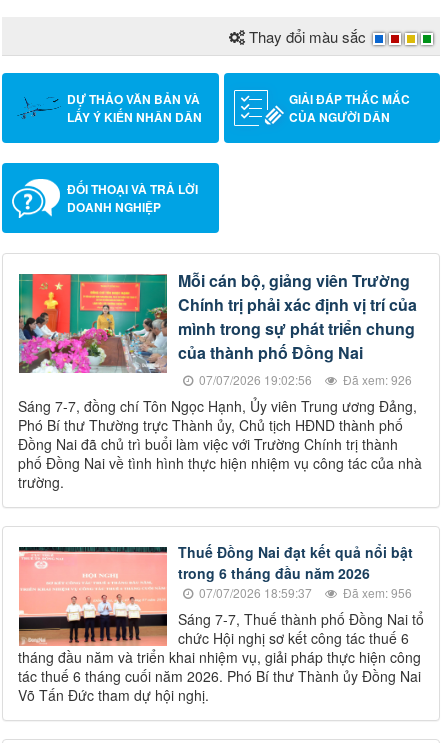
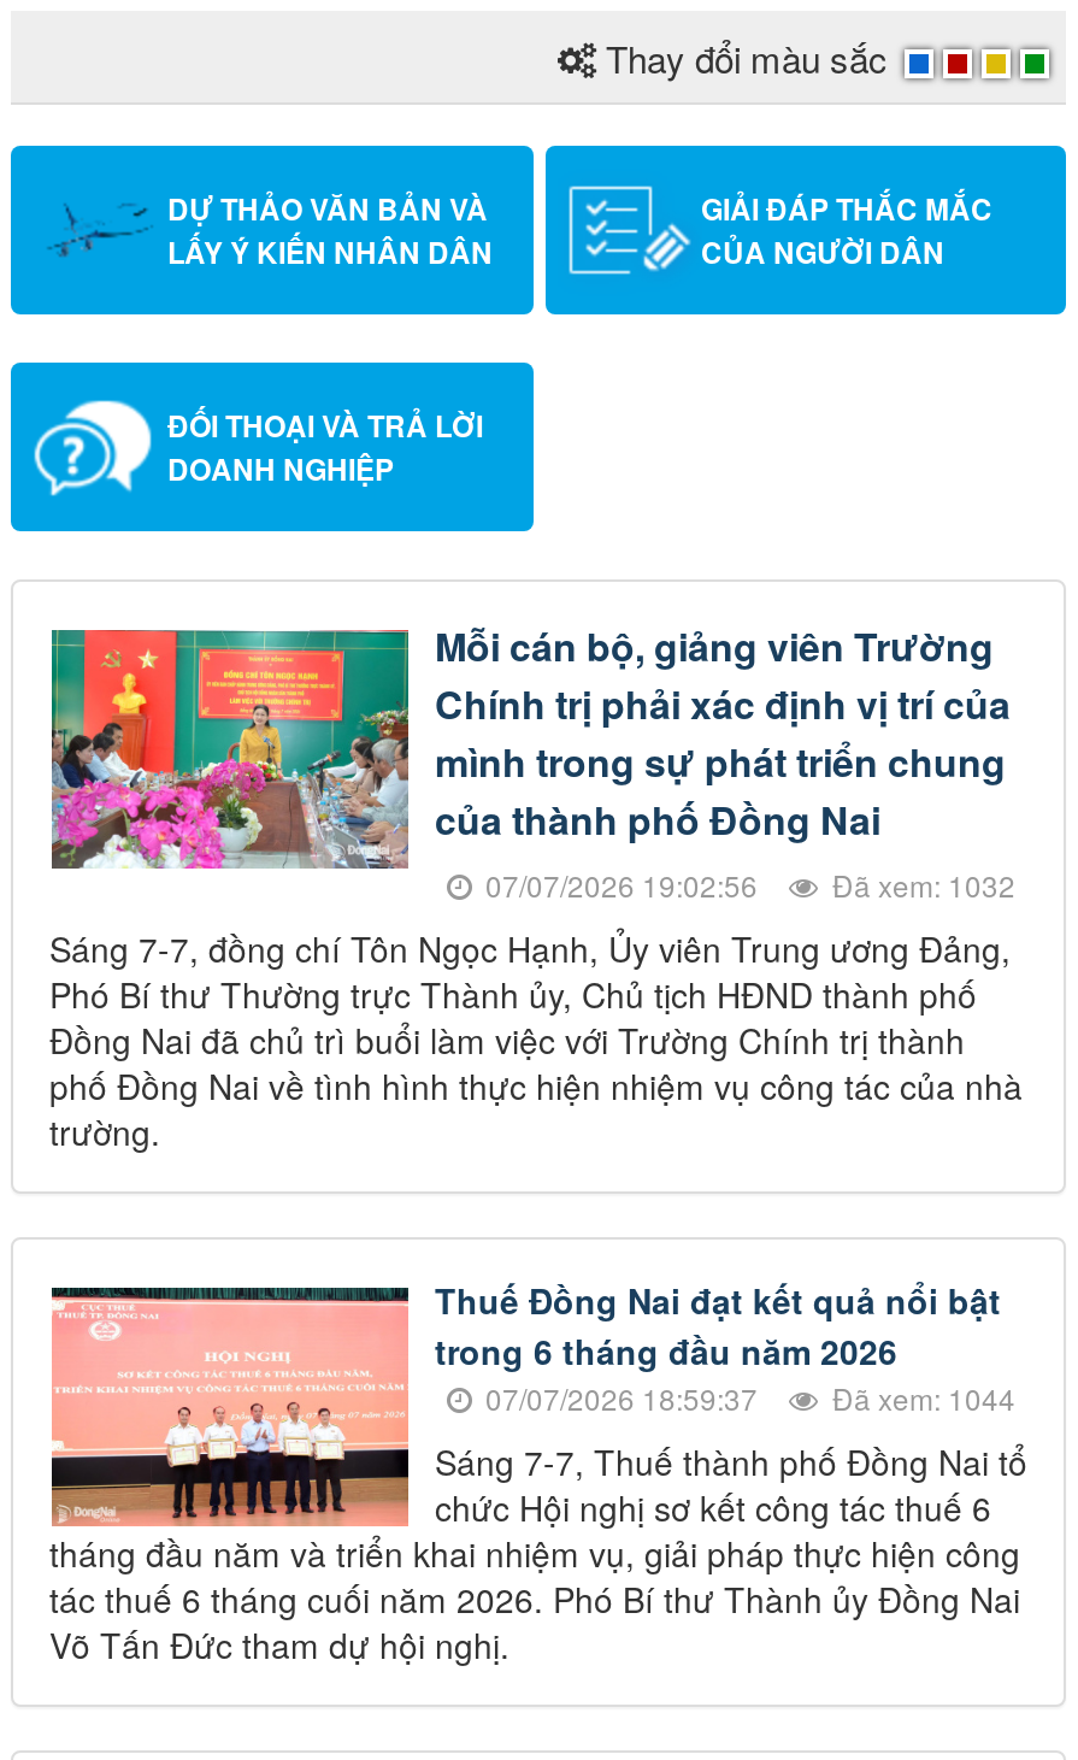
- 07/07/2026 19:02:56 Đã xem: 926
+ 07/07/2026 19:02:56 Đã xem: 1032

- 07/07/2026 18:59:37 Đã xem: 956
+ 07/07/2026 18:59:37 Đã xem: 1044
